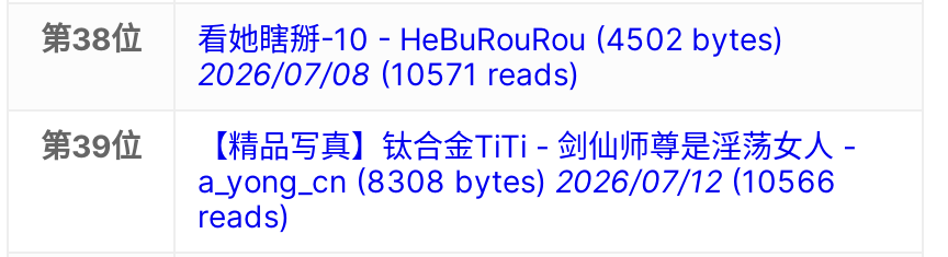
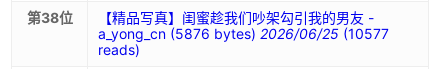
- 看她瞎掰-10 - HeBuRouRou (4502 bytes)
- 2026/07/08 (10571 reads)
- 第39位
- 【精品写真】钛合金TiTi - 剑仙师尊是淫荡女人 -
- a_yong_cn (8308 bytes) 2026/07/12 (10566
+ 【精品写真】闺蜜趁我们吵架勾引我的男友 -
+ a_yong_cn (5876 bytes)2026/06/25 (10577
